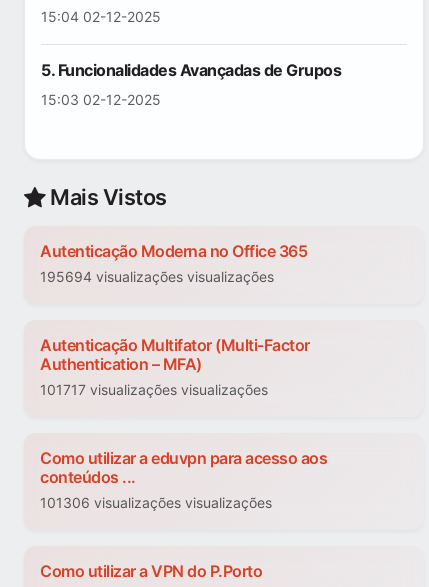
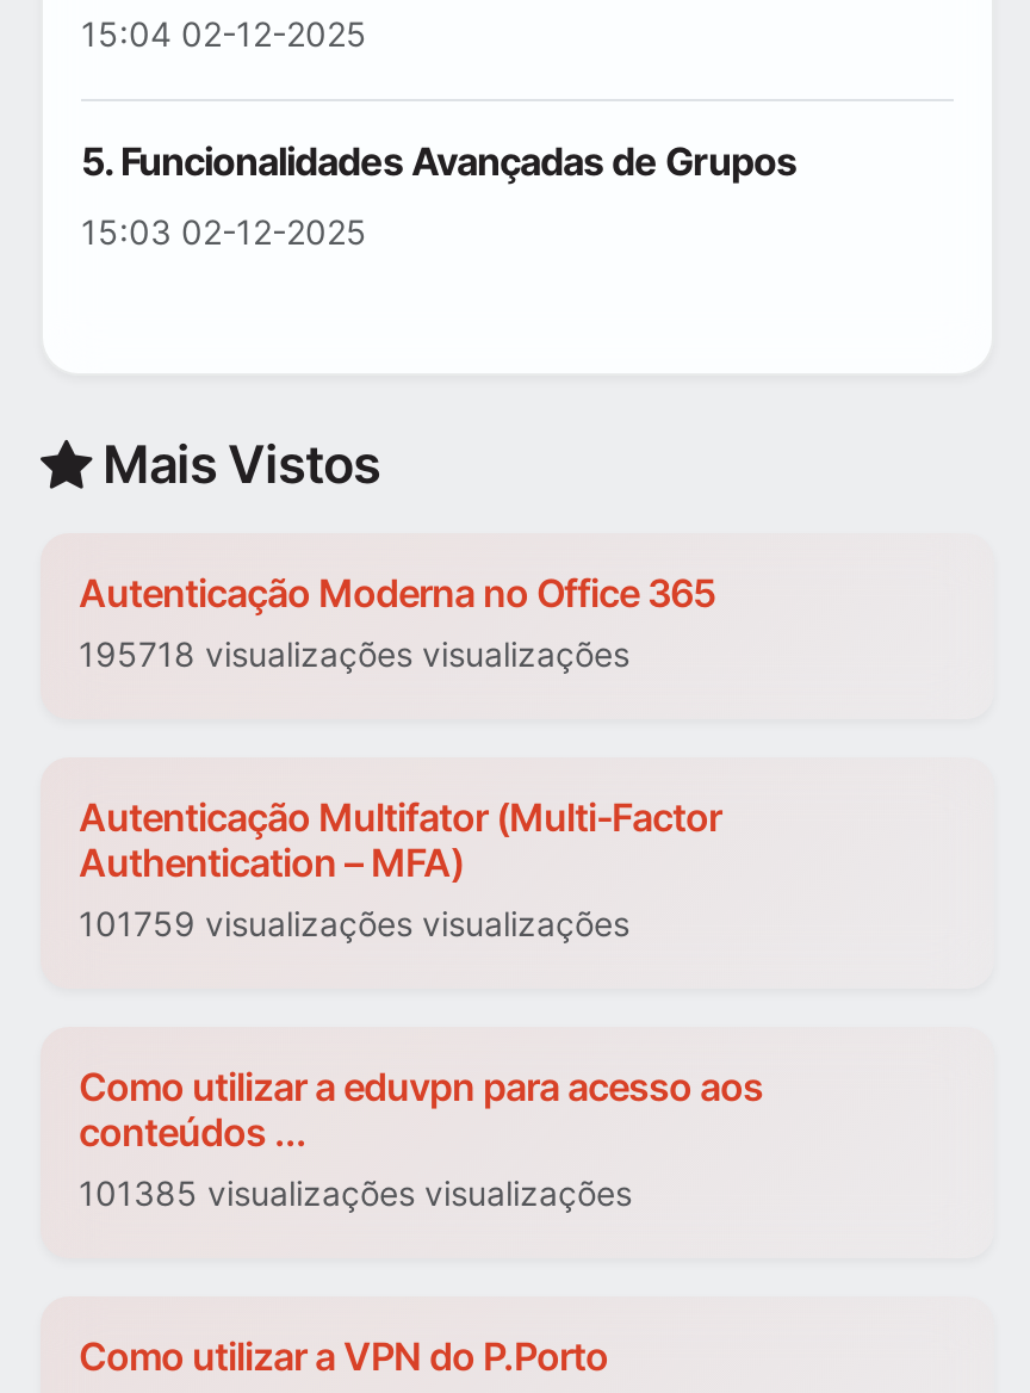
- 195694 visualizações visualizações
+ 195718 visualizações visualizações

- 101717 visualizações visualizações
+ 101759 visualizações visualizações

- 101306 visualizações visualizações
+ 101385 visualizações visualizações
